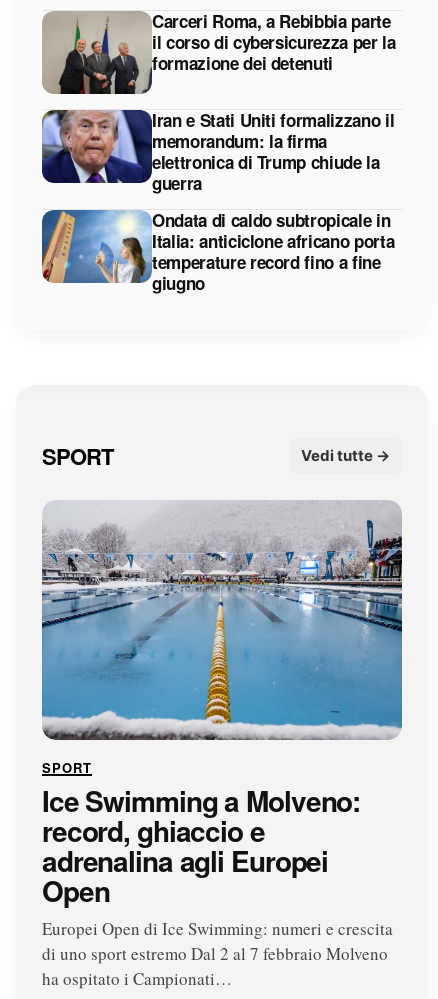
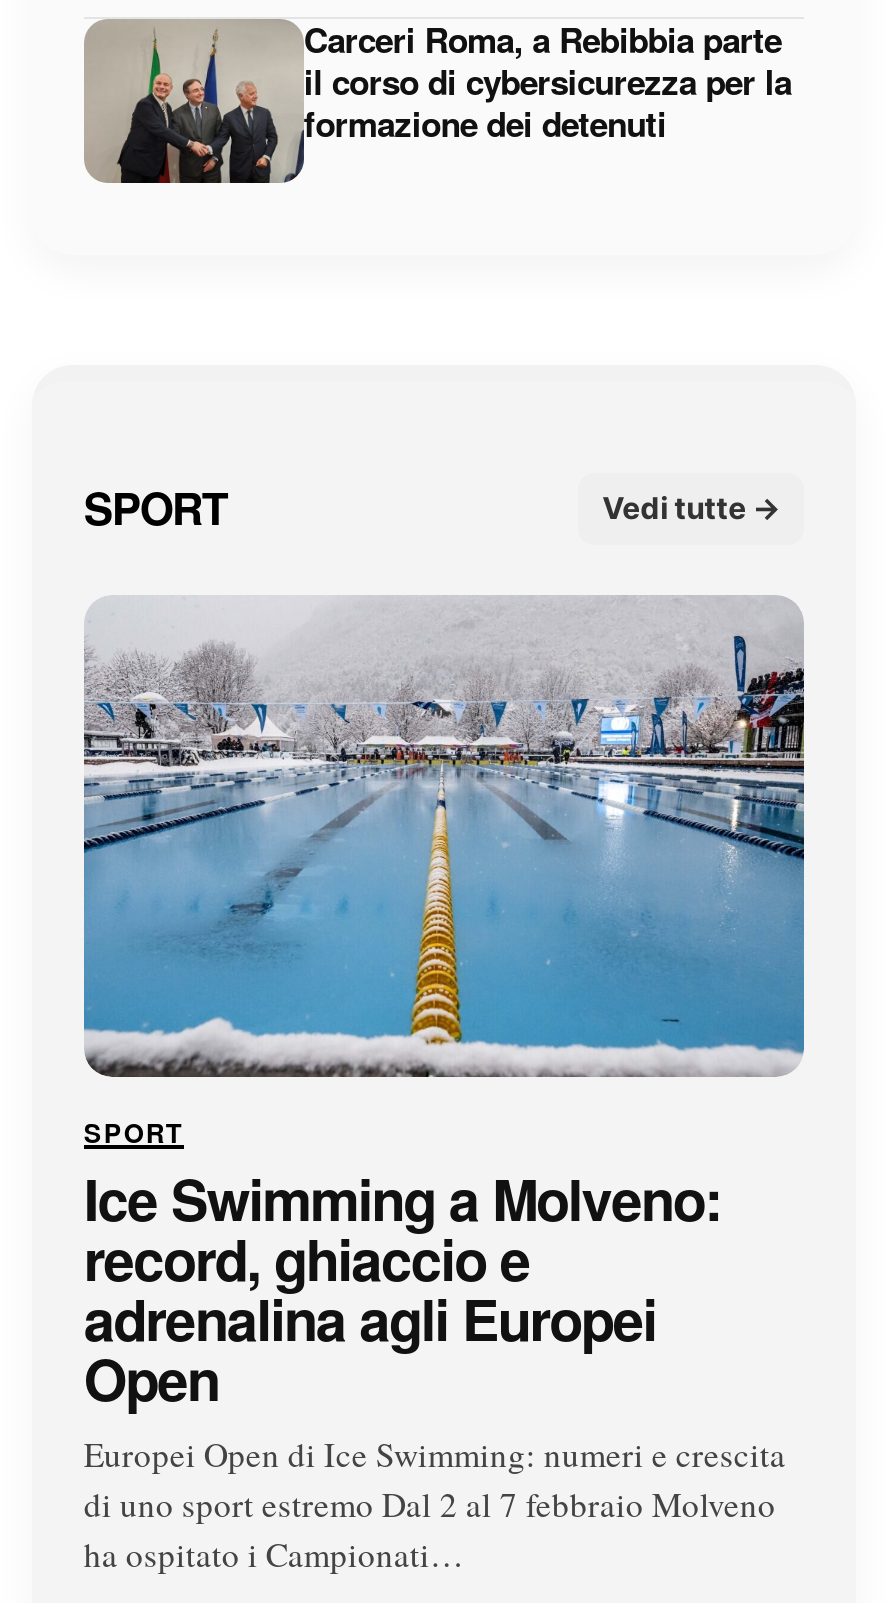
- [image]
- Iran e Stati Uniti formalizzano il
- memorandum: la firma
- elettronica di Trump chiude la
- guerra
- Ondata di caldo subtropicale in
- Italia: anticiclone africano porta
- temperature record fino a fine
- giugno

- [image]
